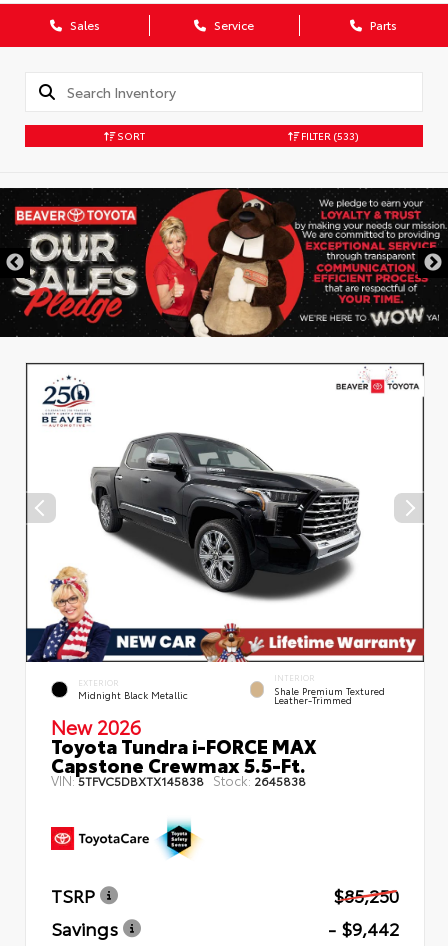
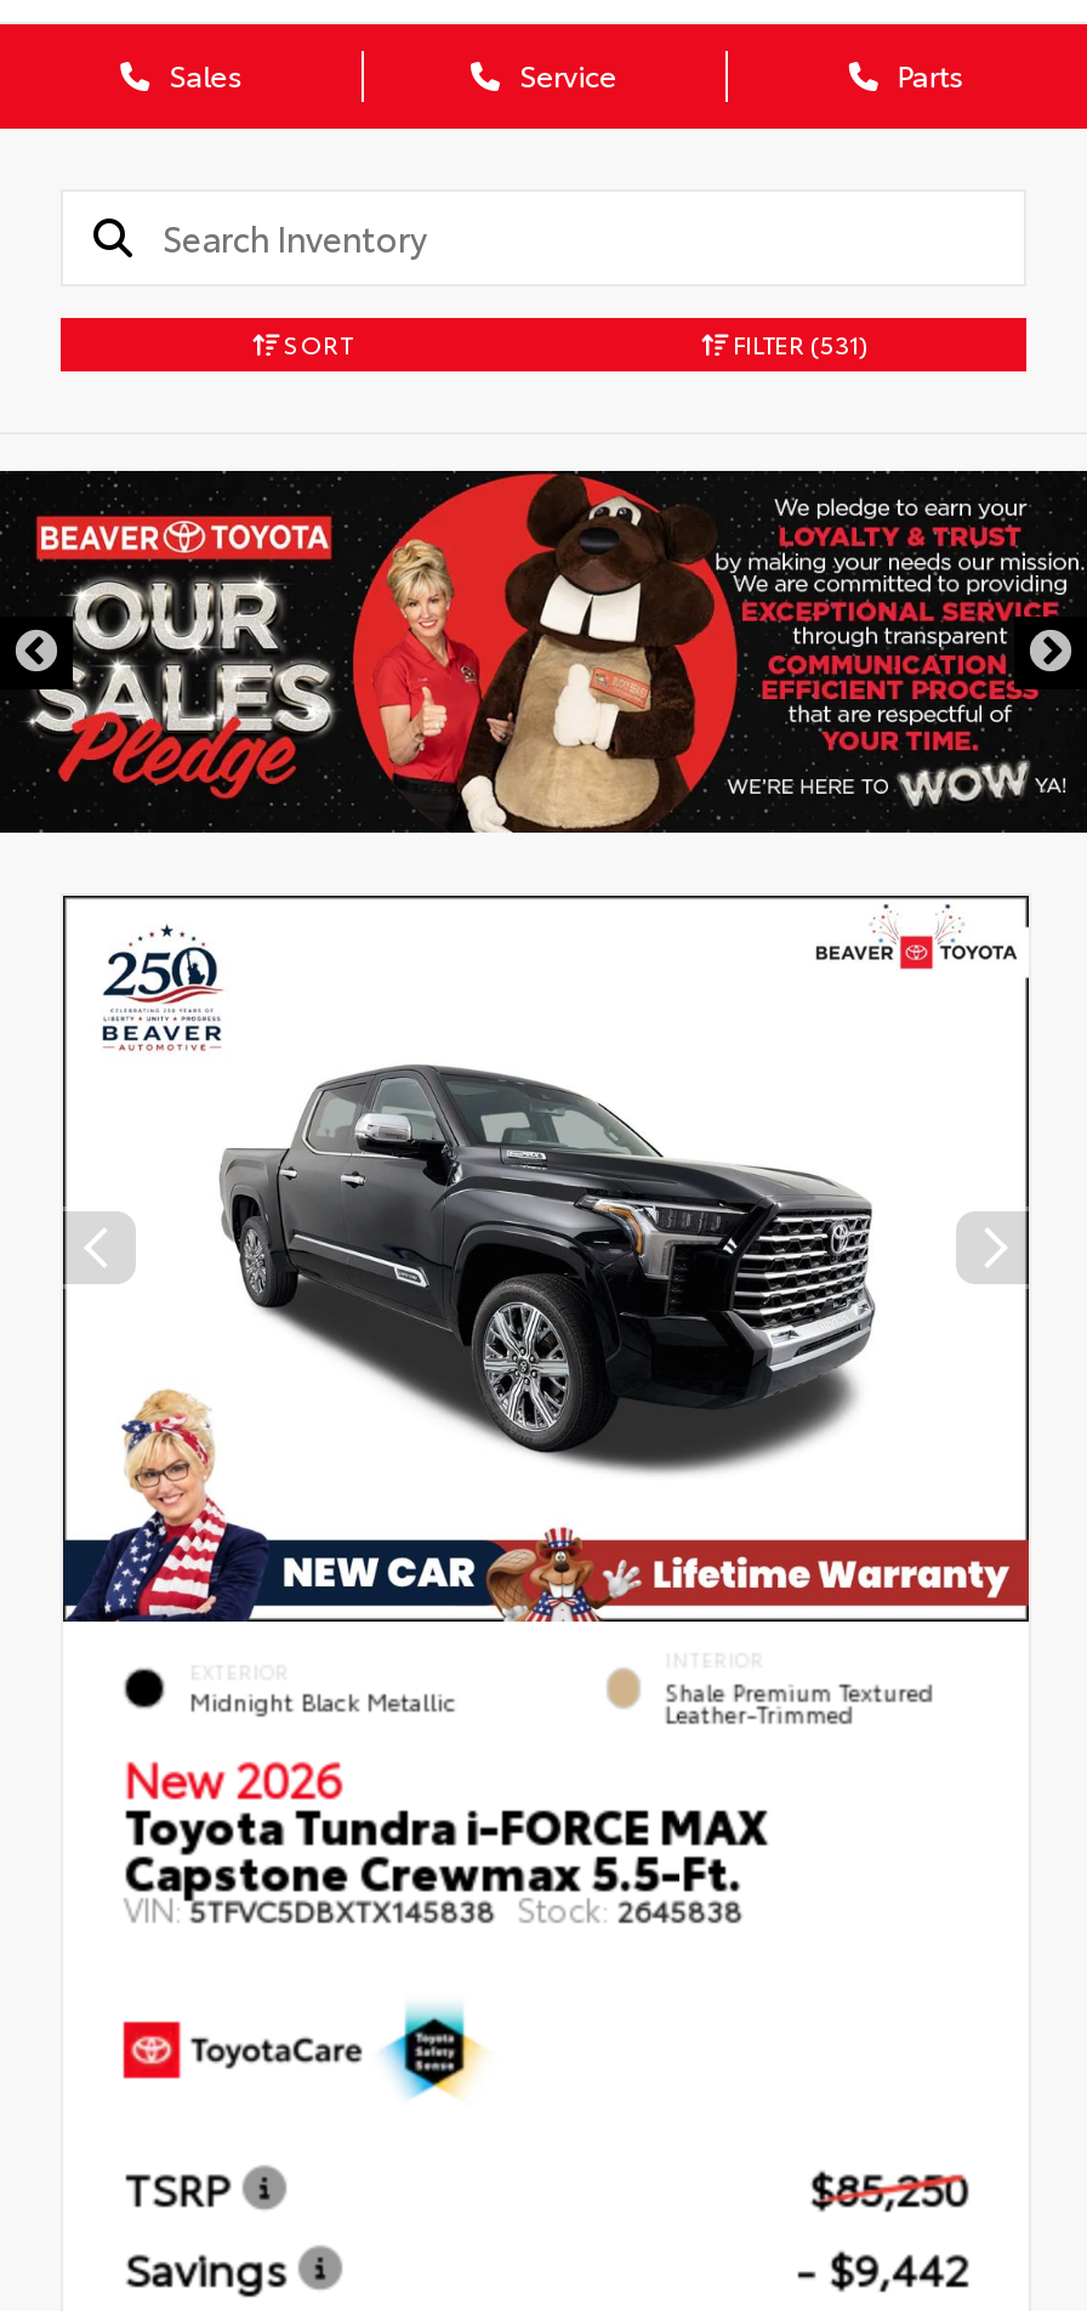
- FILTER (533)
+ FILTER (531)
